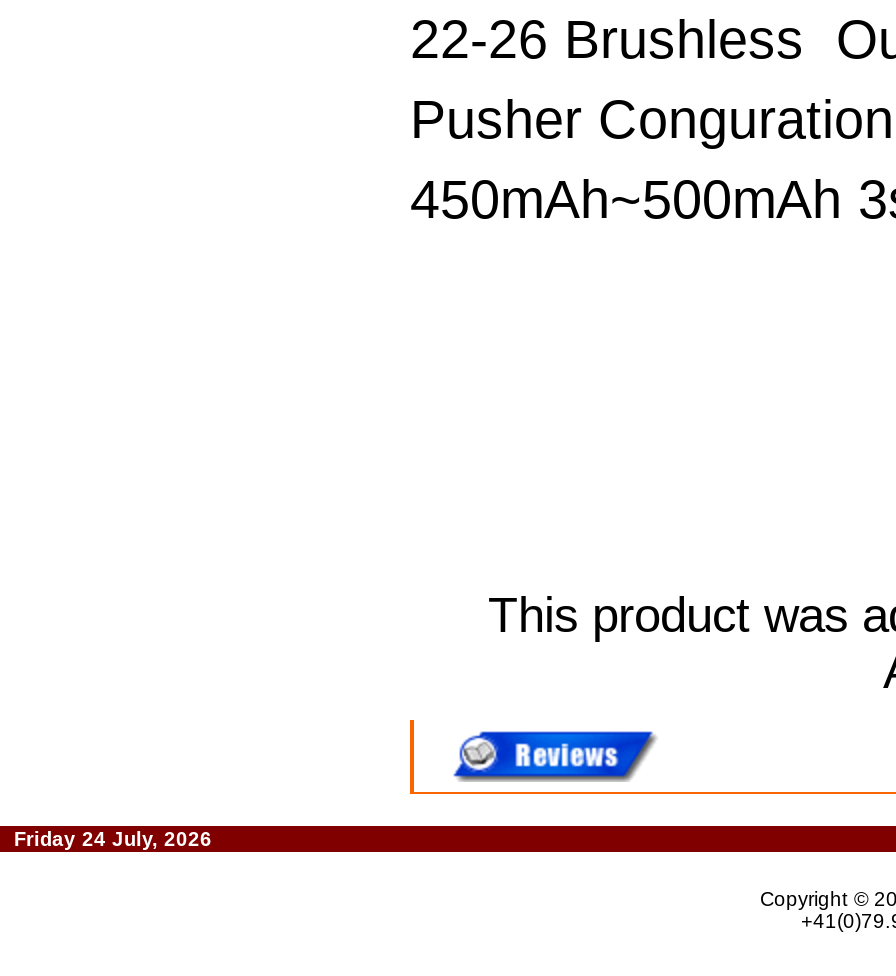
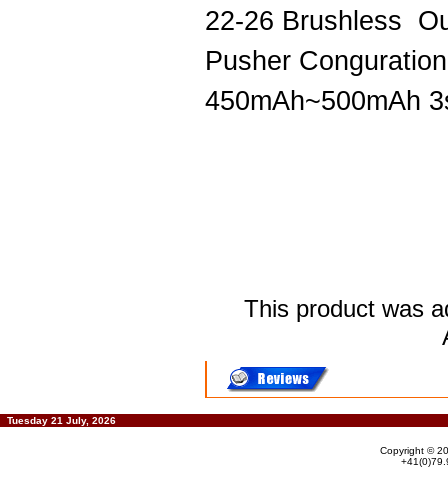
- Friday 24 July, 2026
+ Tuesday 21 July, 2026
